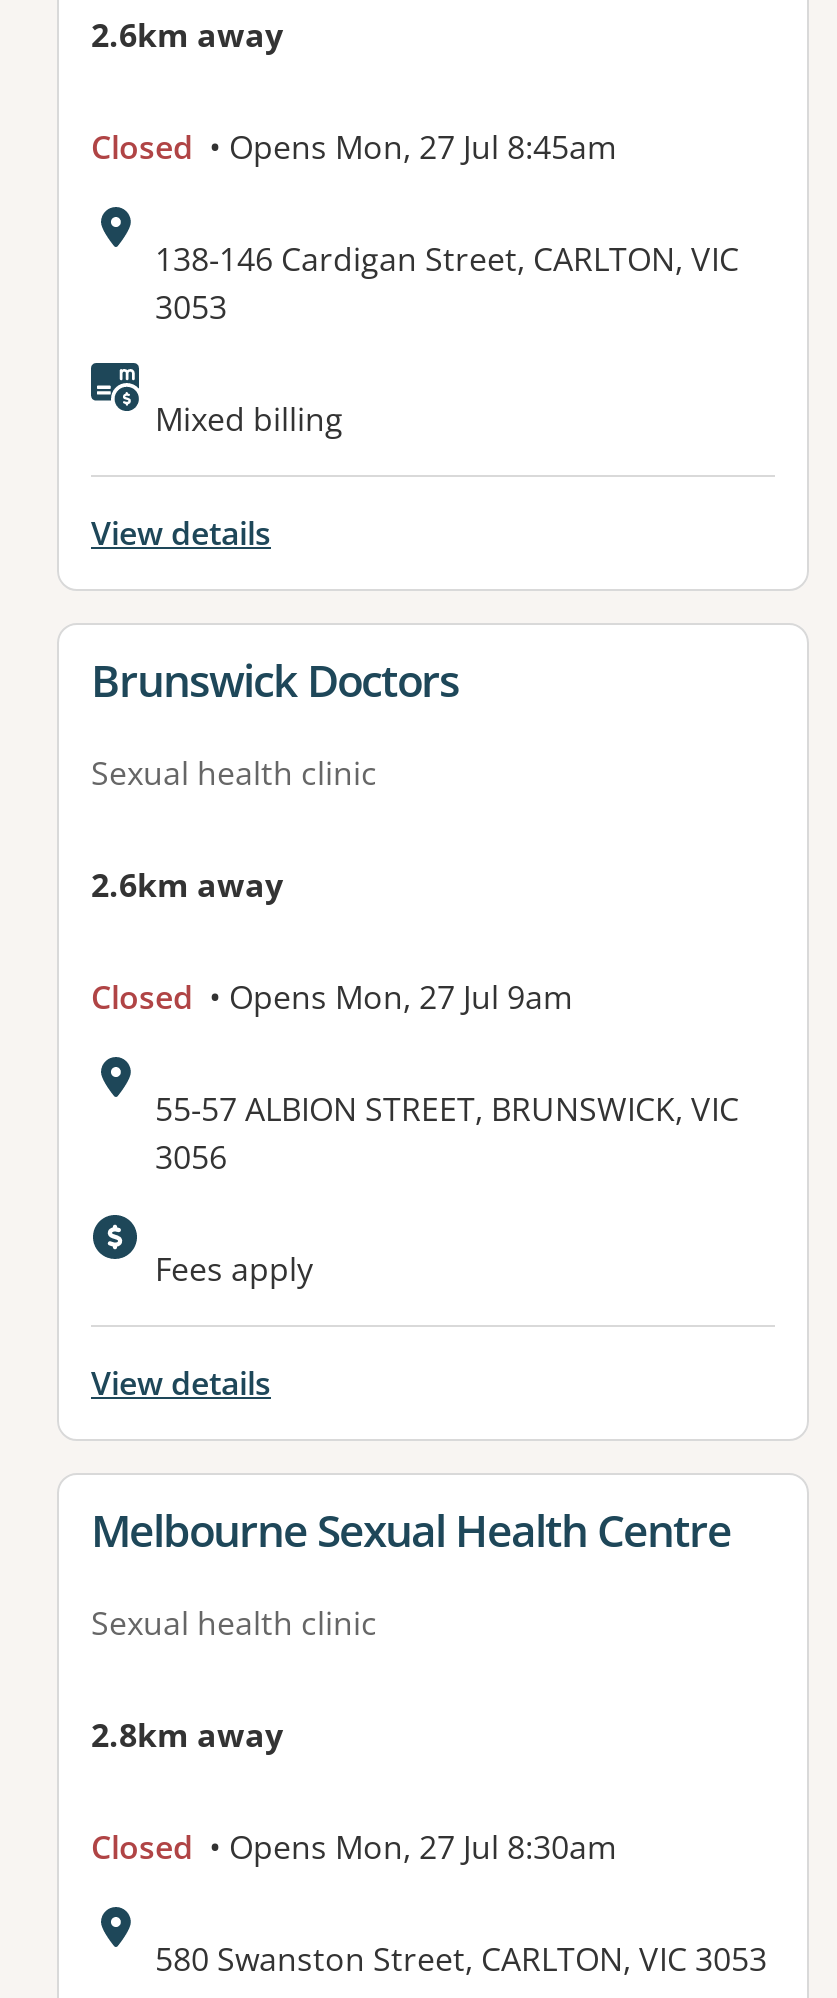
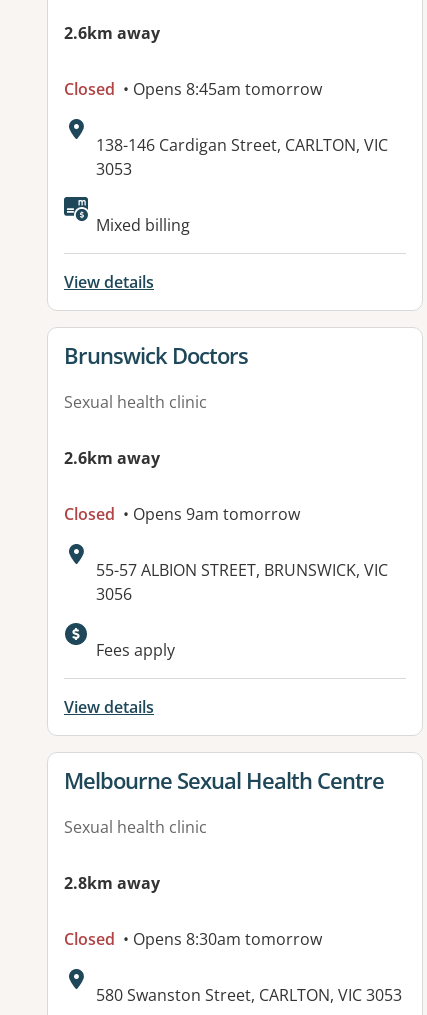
- Closed • Opens Mon, 27 Jul 8:45am
+ Closed • Opens 8:45am tomorrow

- Closed • Opens Mon, 27 Jul 9am
+ Closed • Opens 9am tomorrow

- Closed • Opens Mon, 27 Jul 8:30am
+ Closed • Opens 8:30am tomorrow
